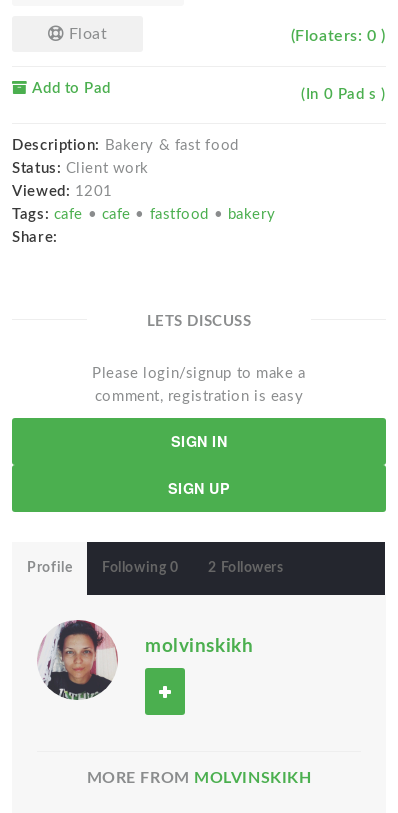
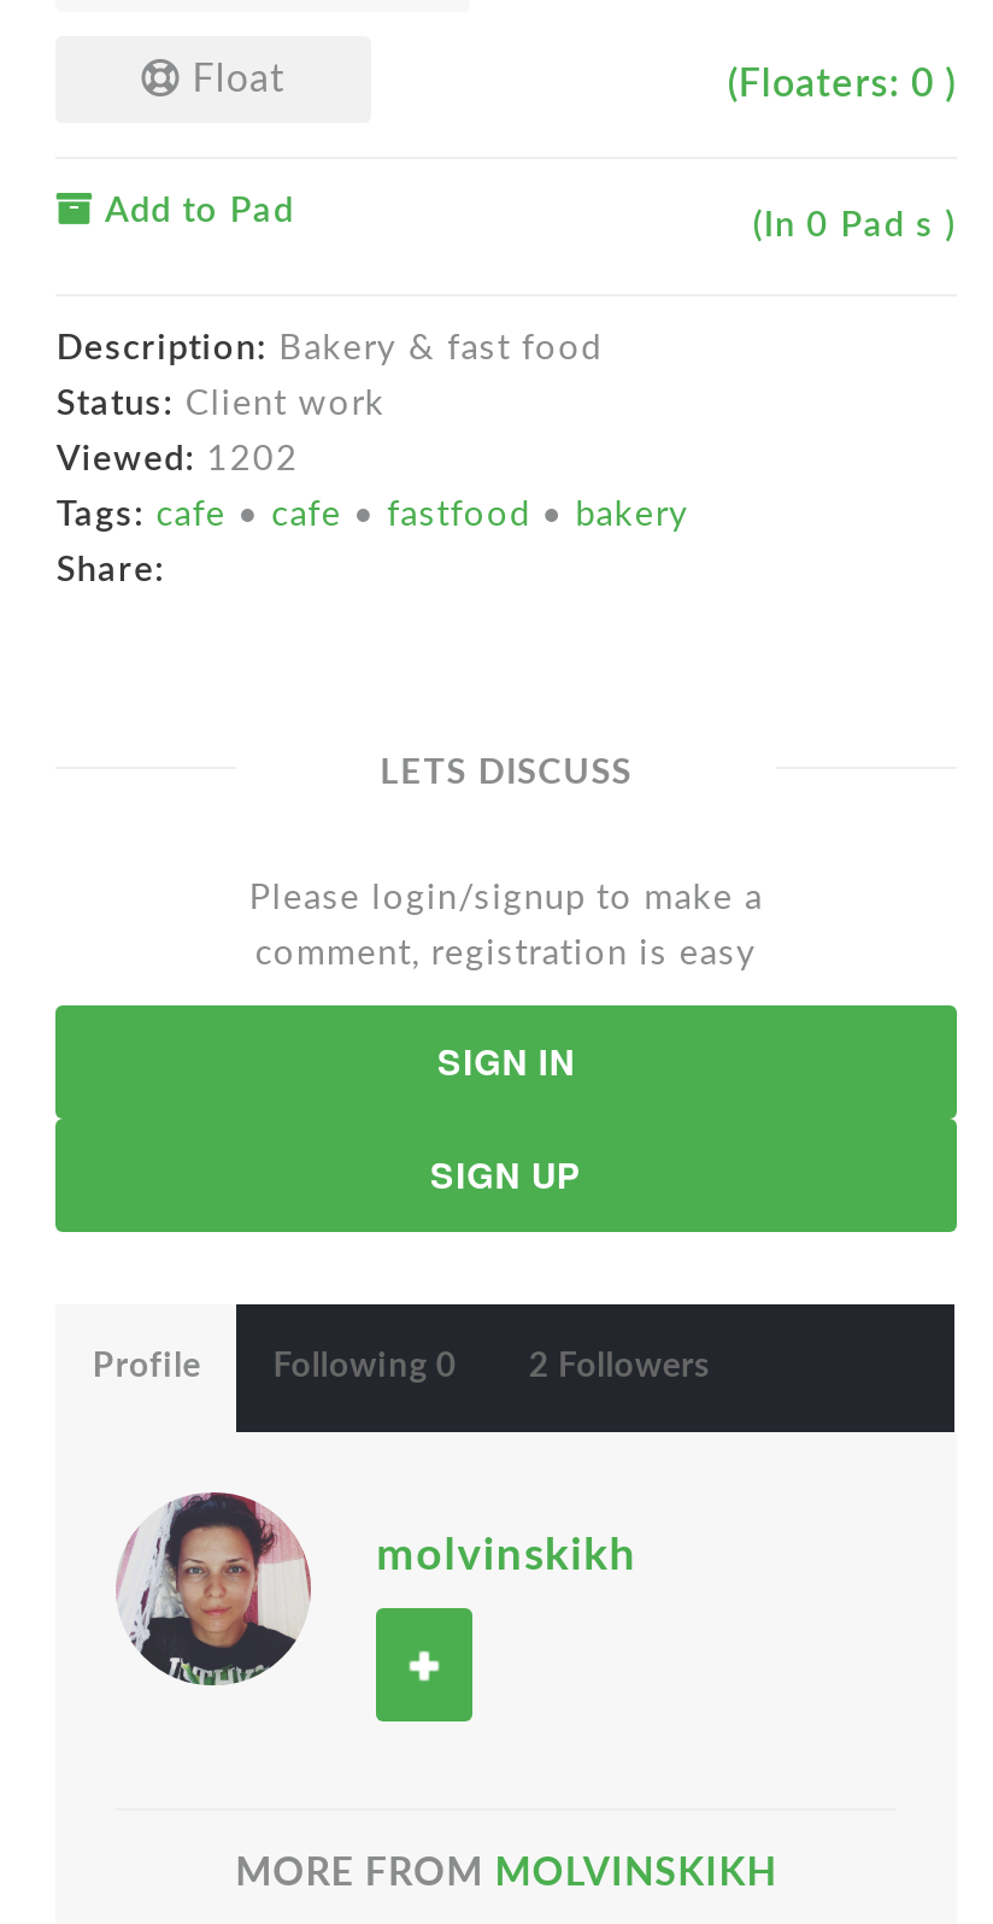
- Viewed: 1201
+ Viewed: 1202
